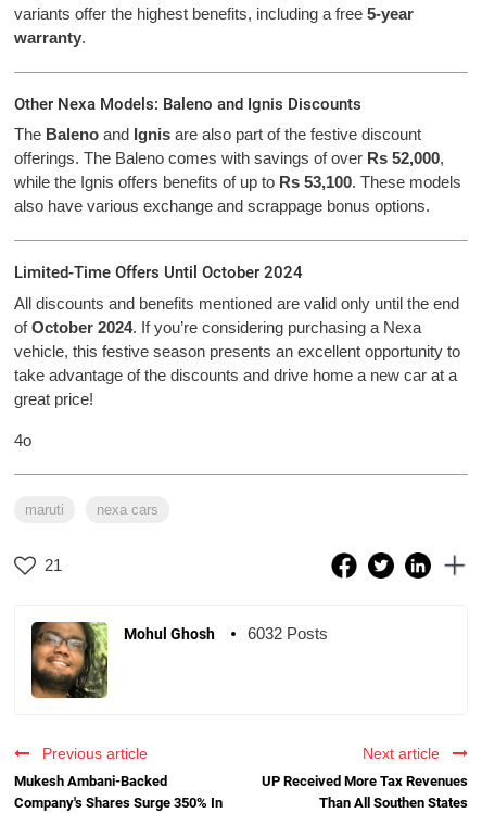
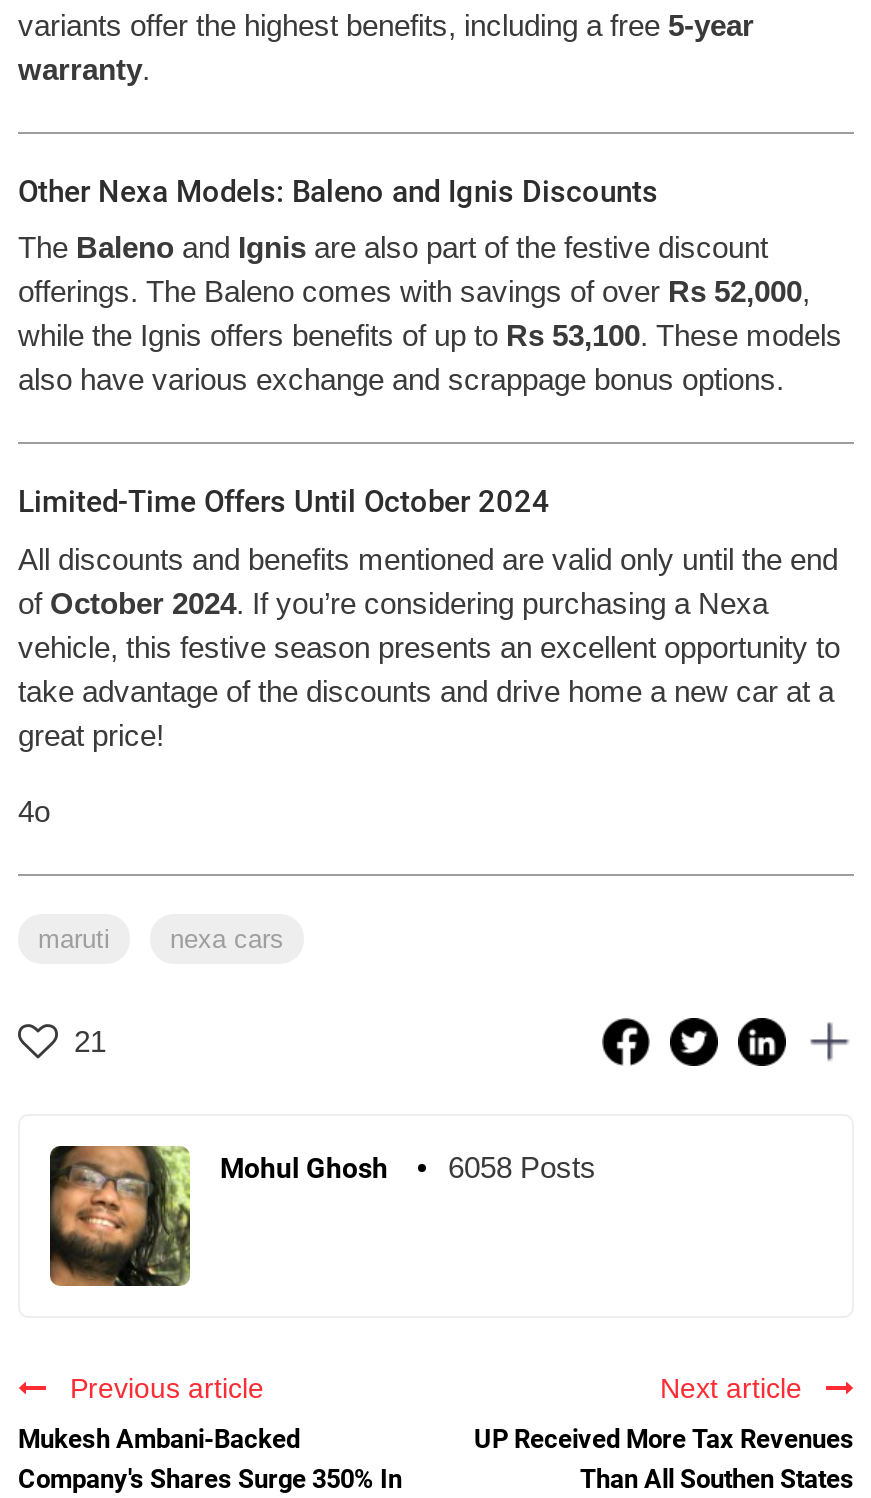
- Mohul Ghosh 6032 Posts
+ Mohul Ghosh 6058 Posts
